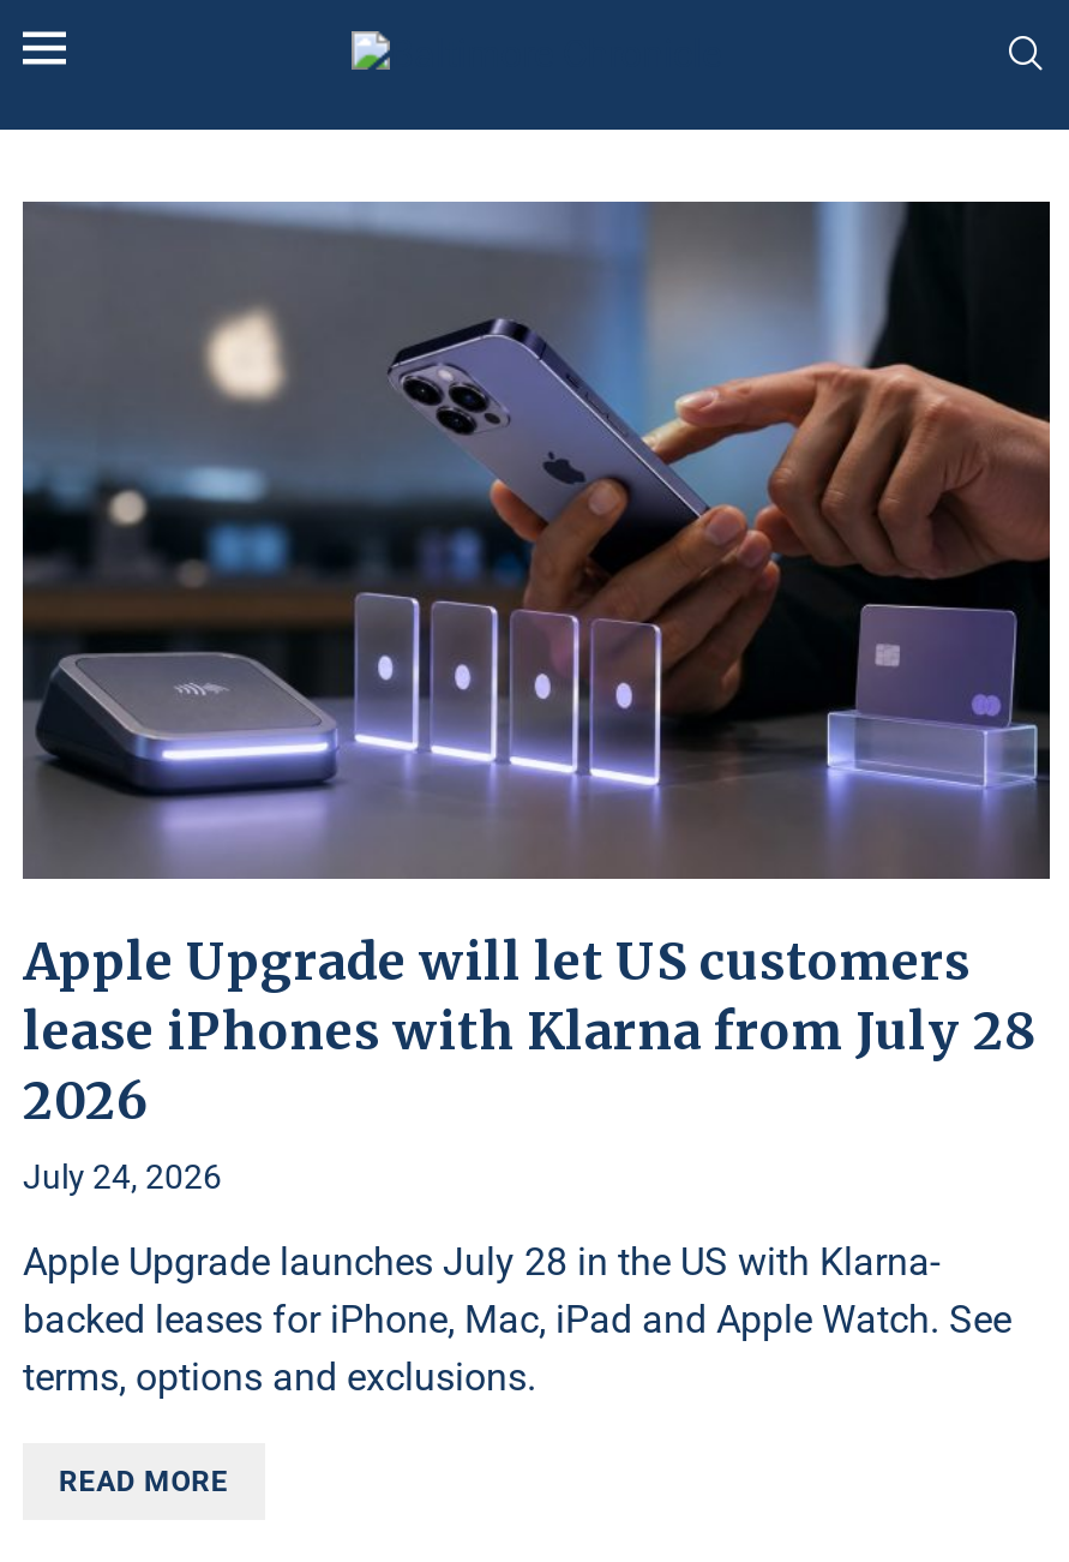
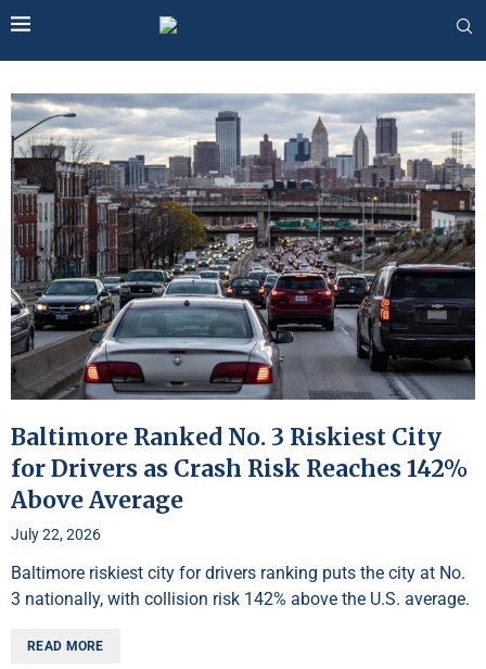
- [image]
- Apple Upgrade will let US customers
- lease iPhones with Klarna from July 28
- 2026
- July 24, 2026
+ [image]
+ Baltimore Ranked No. 3 Riskiest City
+ for Drivers as Crash Risk Reaches 142%
+ Above Average
+ July 22, 2026

- Apple Upgrade launches July 28 in the US with Klarna-
- backed leases for iPhone, Mac, iPad and Apple Watch. See
- terms, options and exclusions.
+ Baltimore riskiest city for drivers ranking puts the city at No.
+ 3 nationally, with collision risk 142% above the U.S. average.
